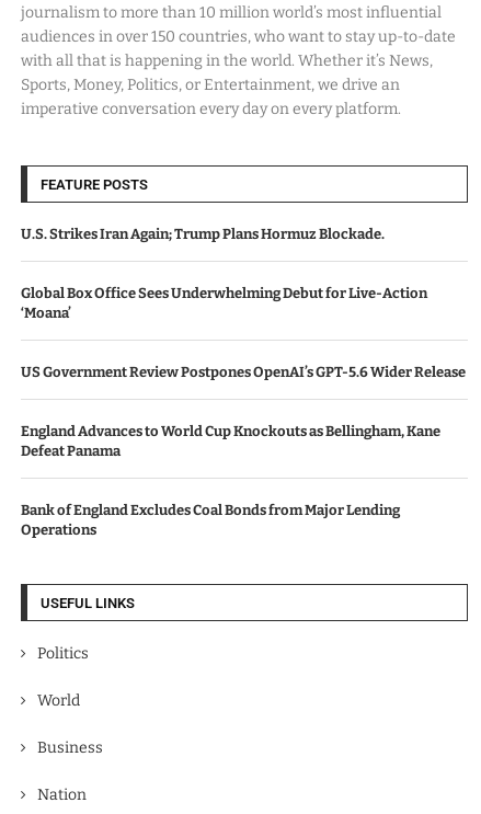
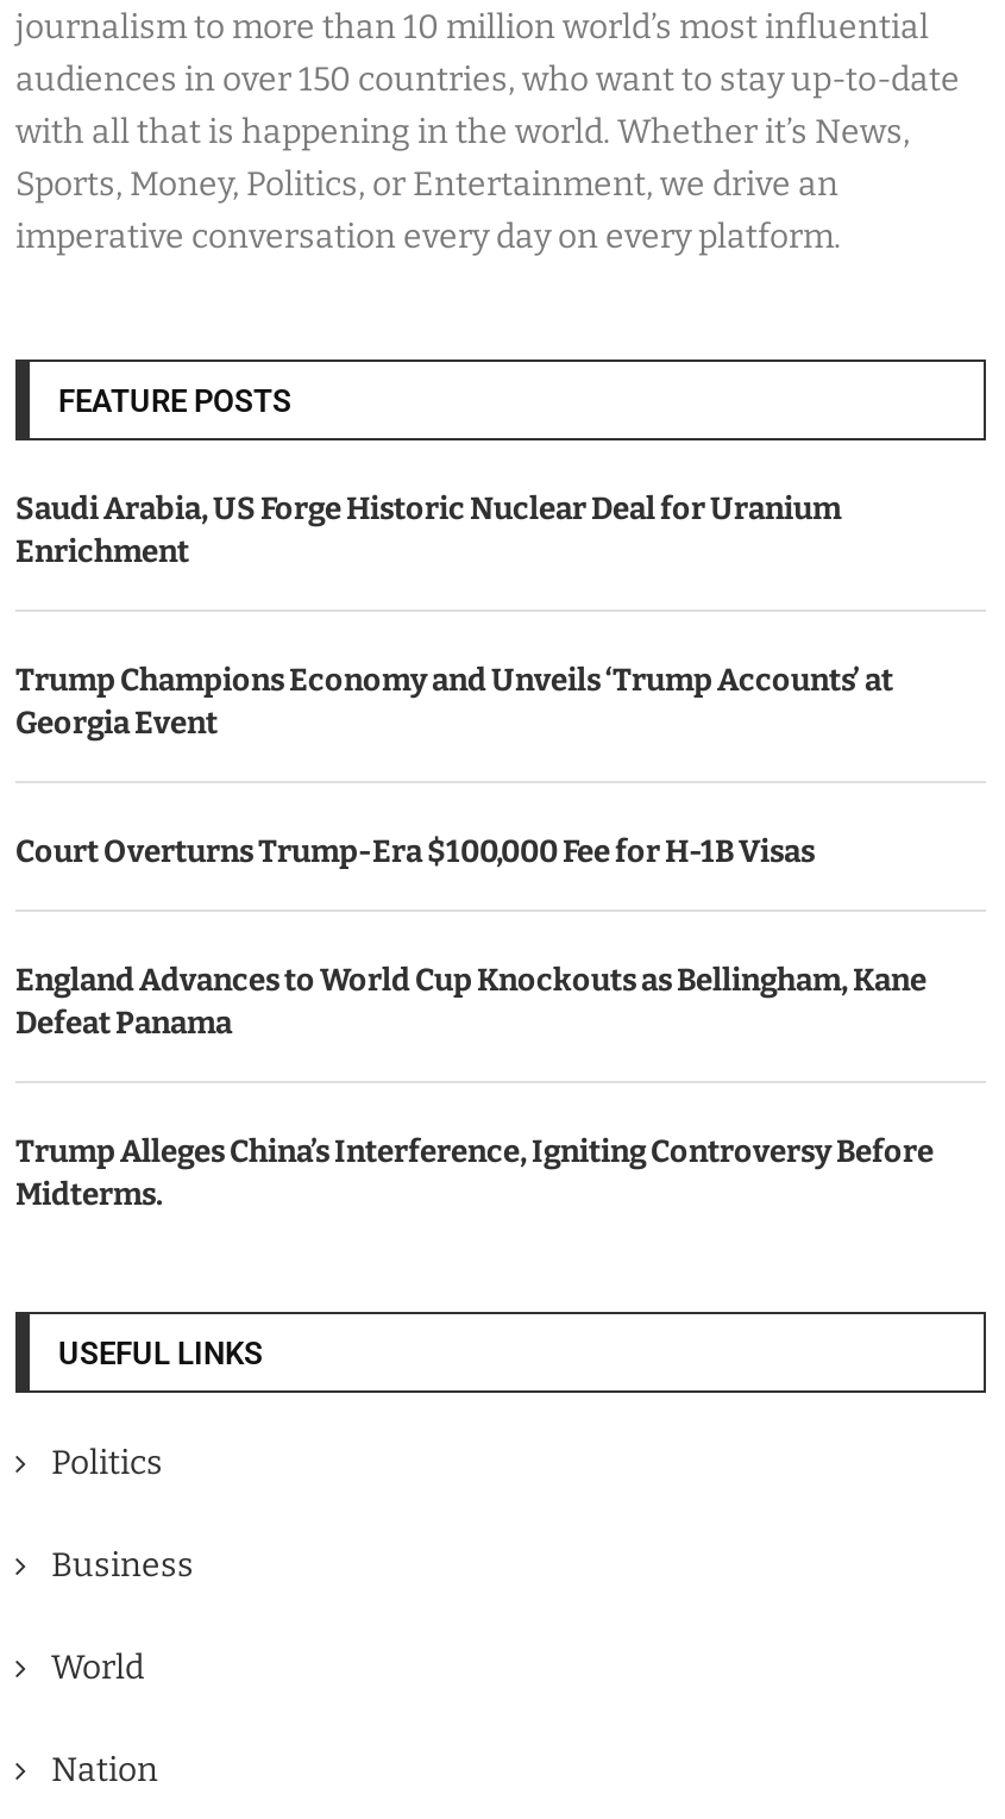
- U.S. Strikes Iran Again; Trump Plans Hormuz Blockade.
+ Saudi Arabia, US Forge Historic Nuclear Deal for Uranium
+ Enrichment

- Global Box Office Sees Underwhelming Debut for Live-Action
- ‘Moana’
+ Trump Champions Economy and Unveils ‘Trump Accounts’ at
+ Georgia Event

- US Government Review Postpones OpenAI’s GPT-5.6 Wider Release
+ Court Overturns Trump-Era $100,000 Fee for H-1B Visas

- Bank of England Excludes Coal Bonds from Major Lending
- Operations
+ Trump Alleges China’s Interference, Igniting Controversy Before
+ Midterms.

moved down: World

moved up: Business
